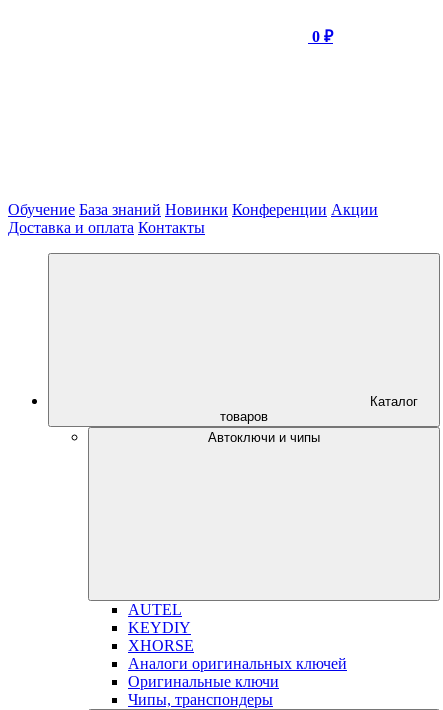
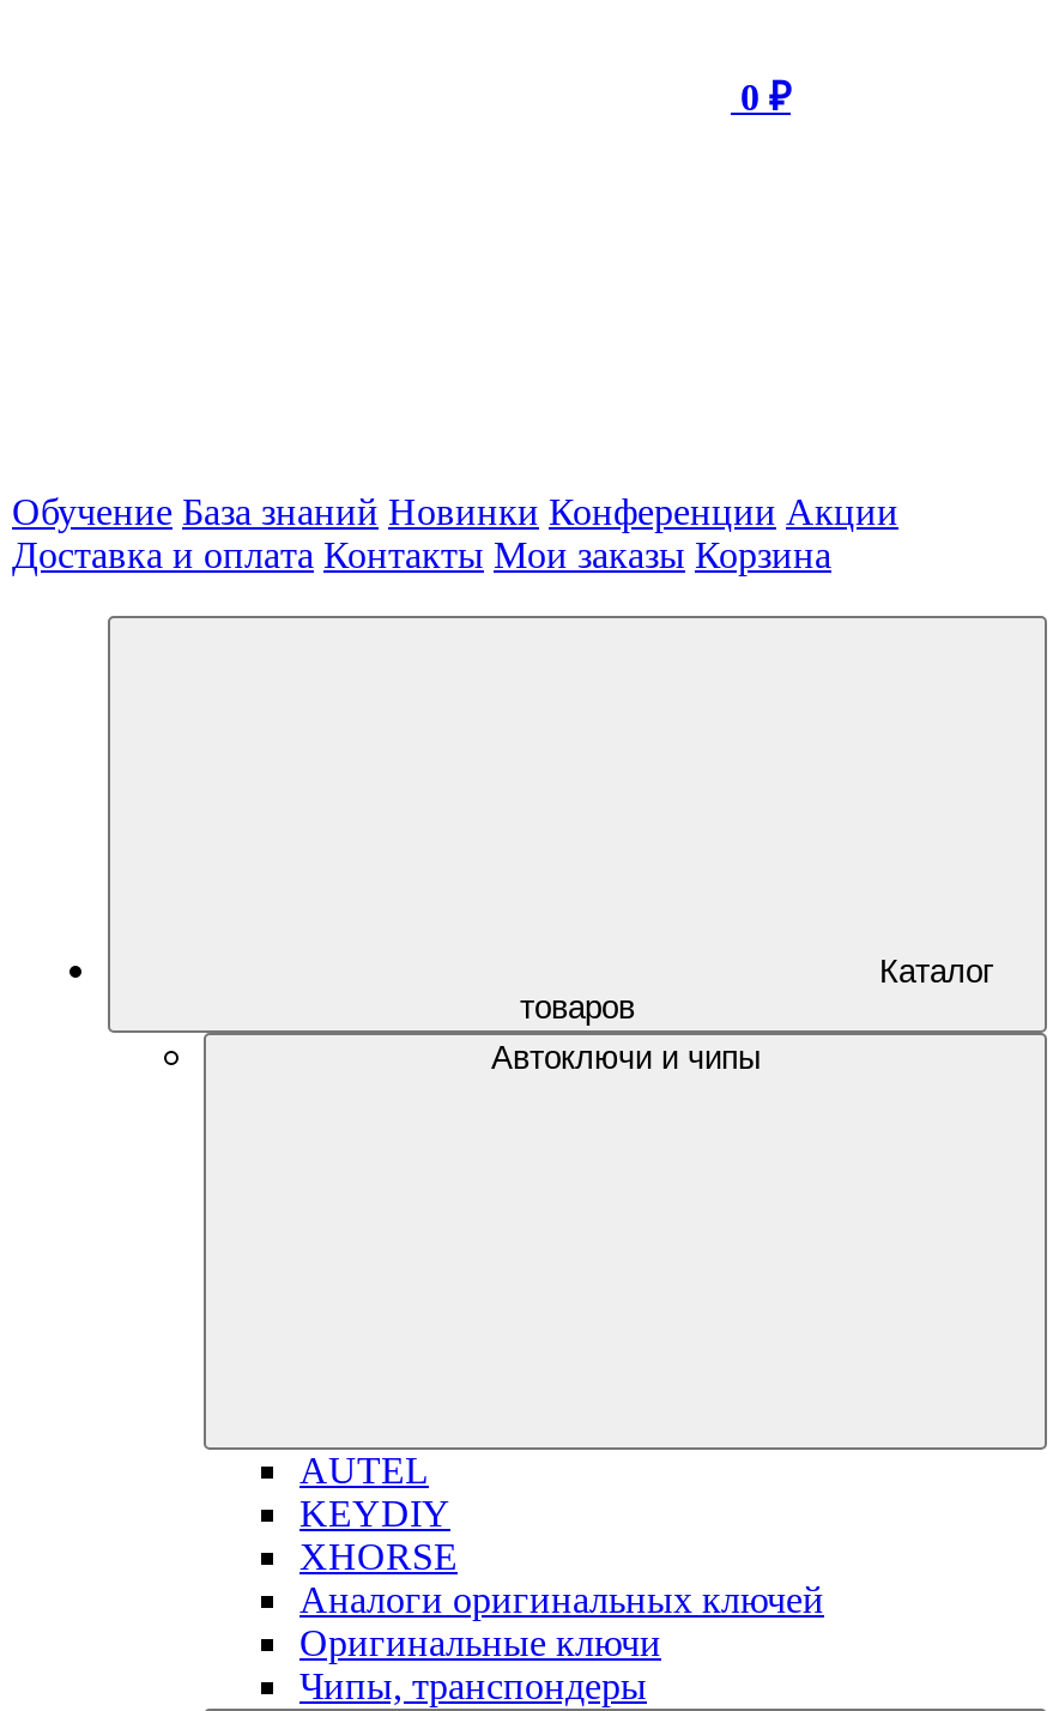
- Доставка и оплата Контакты
+ Доставка и оплата Контакты Мои заказы Корзина
